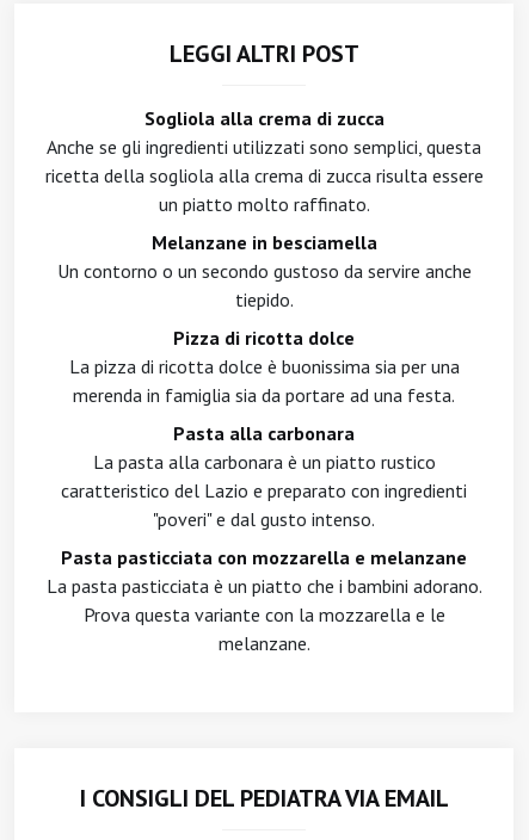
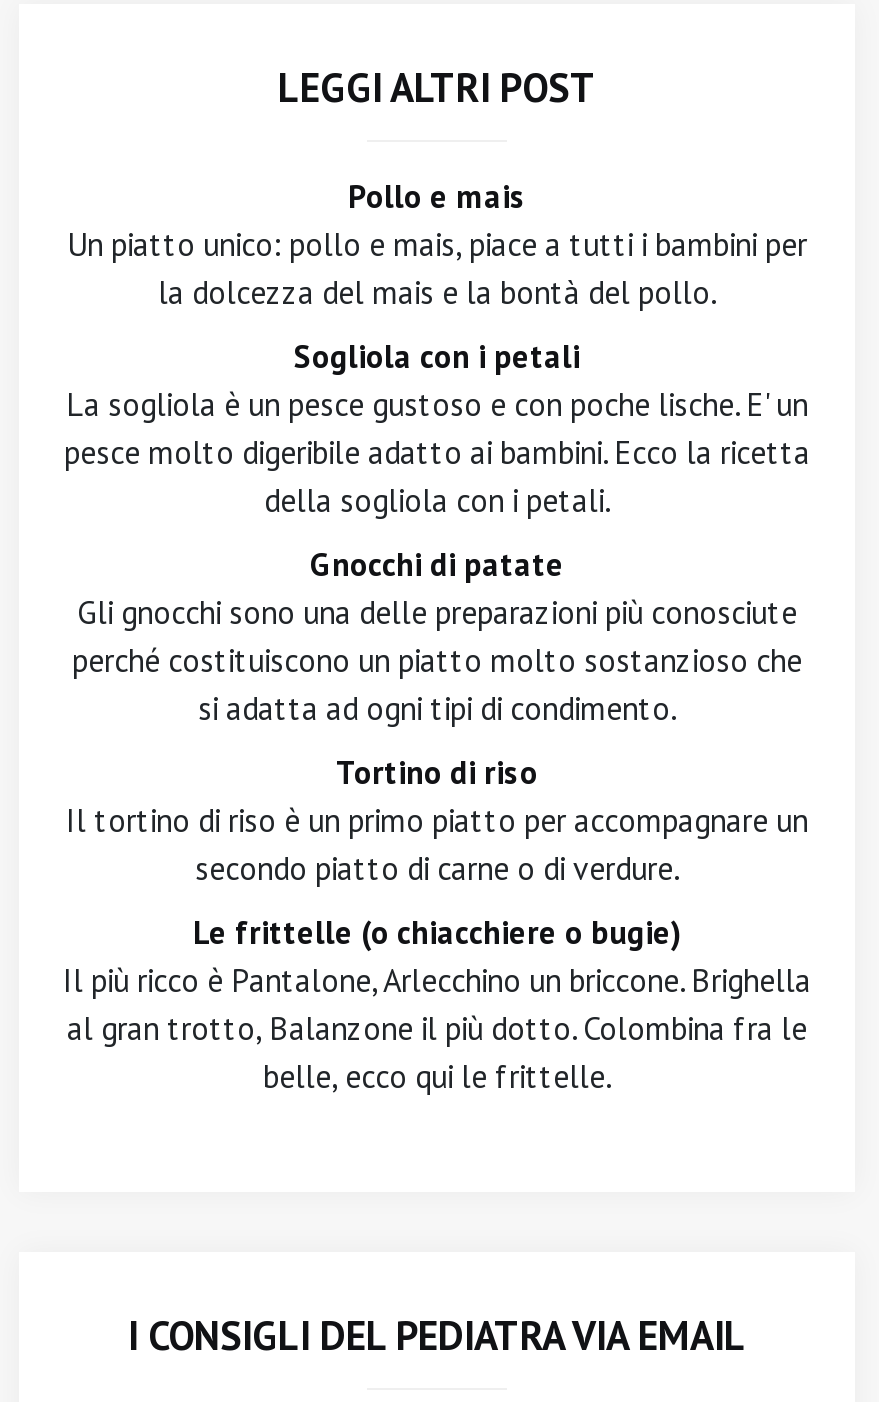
- Sogliola alla crema di zucca
- Anche se gli ingredienti utilizzati sono semplici, questa
- ricetta della sogliola alla crema di zucca risulta essere
- un piatto molto raffinato.
+ Pollo e mais
+ Un piatto unico: pollo e mais, piace a tutti i bambini per
+ la dolcezza del mais e la bontà del pollo.

- Melanzane in besciamella
- Un contorno o un secondo gustoso da servire anche
- tiepido.
+ Sogliola con i petali
+ La sogliola è un pesce gustoso e con poche lische. E' un
+ pesce molto digeribile adatto ai bambini. Ecco la ricetta
+ della sogliola con i petali.

- Pizza di ricotta dolce
- La pizza di ricotta dolce è buonissima sia per una
- merenda in famiglia sia da portare ad una festa.
+ Gnocchi di patate
+ Gli gnocchi sono una delle preparazioni più conosciute
+ perché costituiscono un piatto molto sostanzioso che
+ si adatta ad ogni tipi di condimento.

- Pasta alla carbonara
- La pasta alla carbonara è un piatto rustico
- caratteristico del Lazio e preparato con ingredienti
- "poveri" e dal gusto intenso.
+ Tortino di riso
+ Il tortino di riso è un primo piatto per accompagnare un
+ secondo piatto di carne o di verdure.

- Pasta pasticciata con mozzarella e melanzane
- La pasta pasticciata è un piatto che i bambini adorano.
- Prova questa variante con la mozzarella e le
- melanzane.
+ Le frittelle (o chiacchiere o bugie)
+ Il più ricco è Pantalone, Arlecchino un briccone. Brighella
+ al gran trotto, Balanzone il più dotto. Colombina fra le
+ belle, ecco qui le frittelle.
